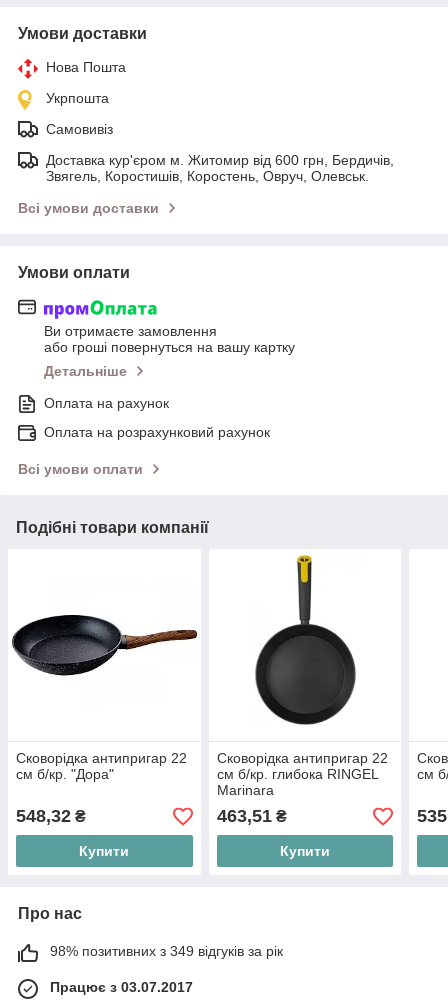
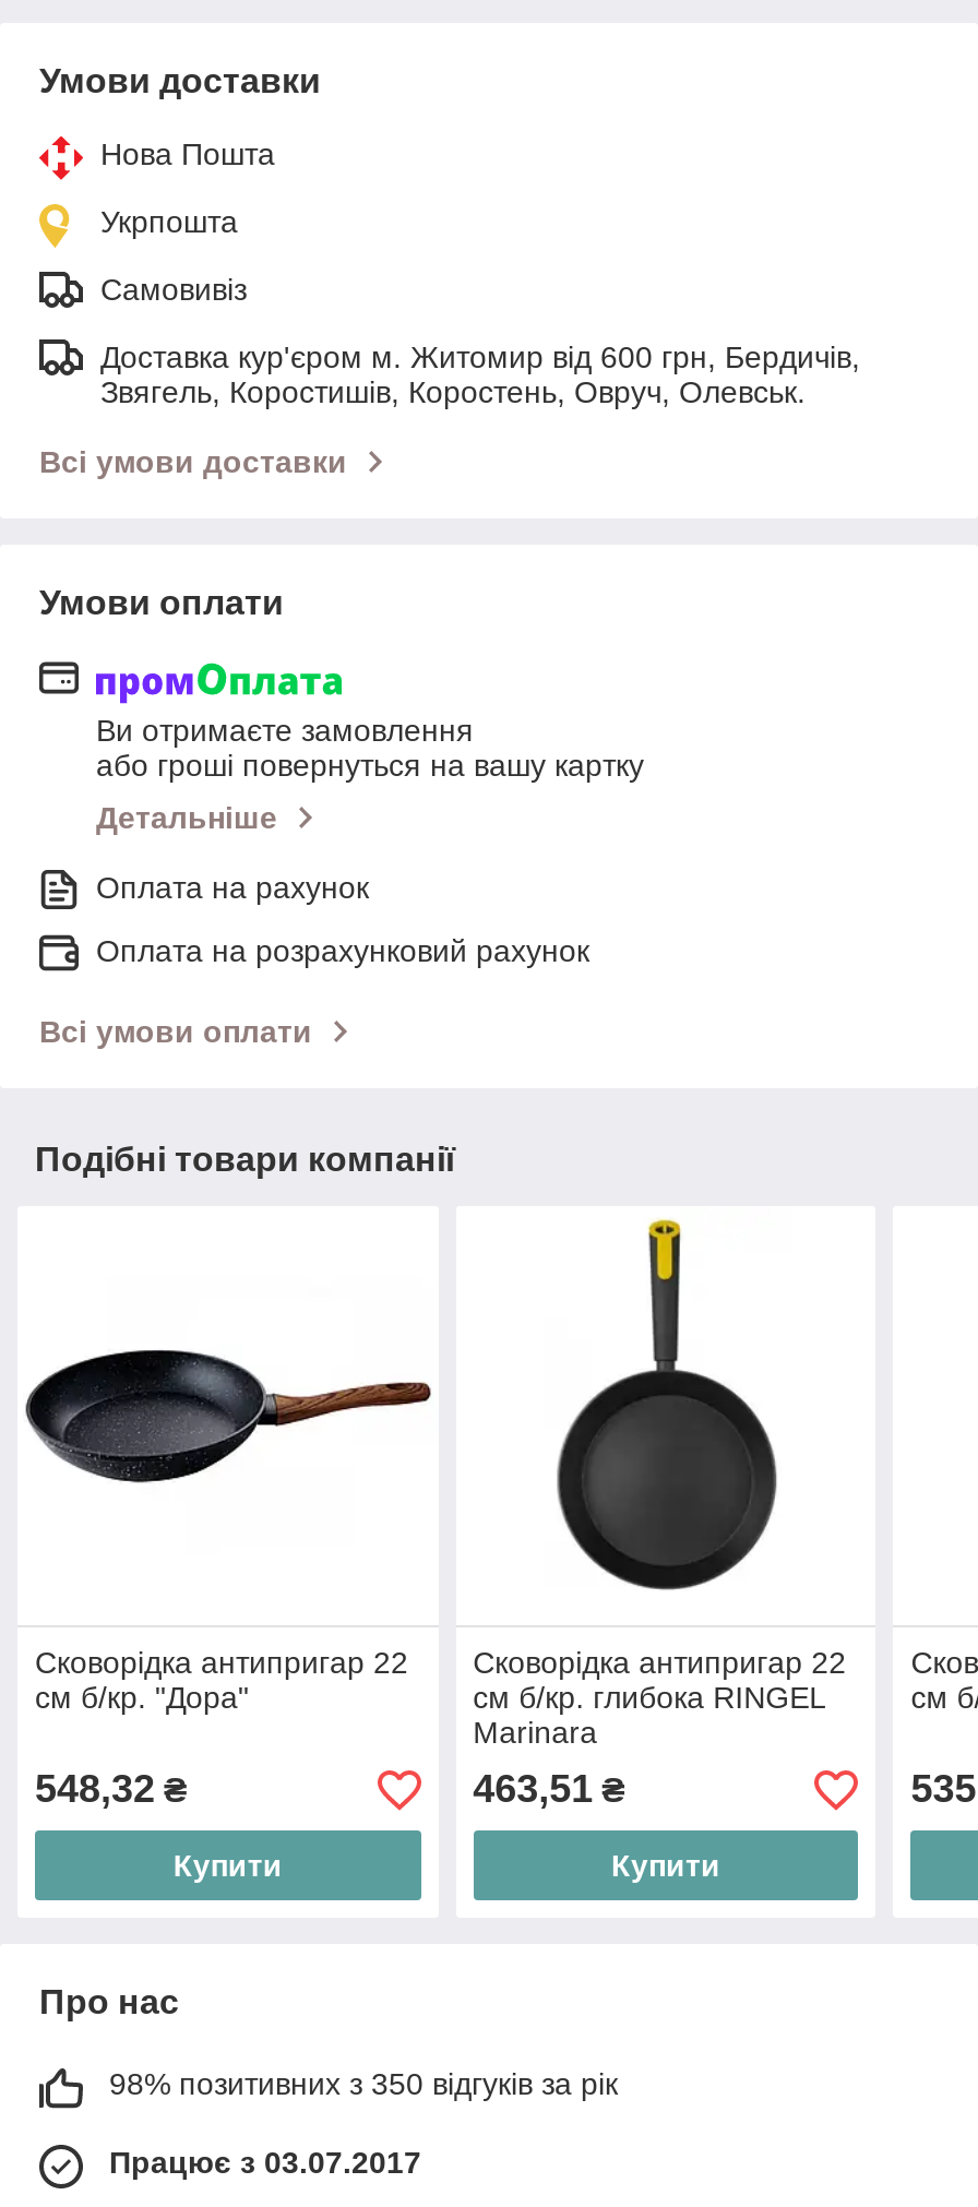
- 98% позитивних з 349 відгуків за рік
+ 98% позитивних з 350 відгуків за рік
